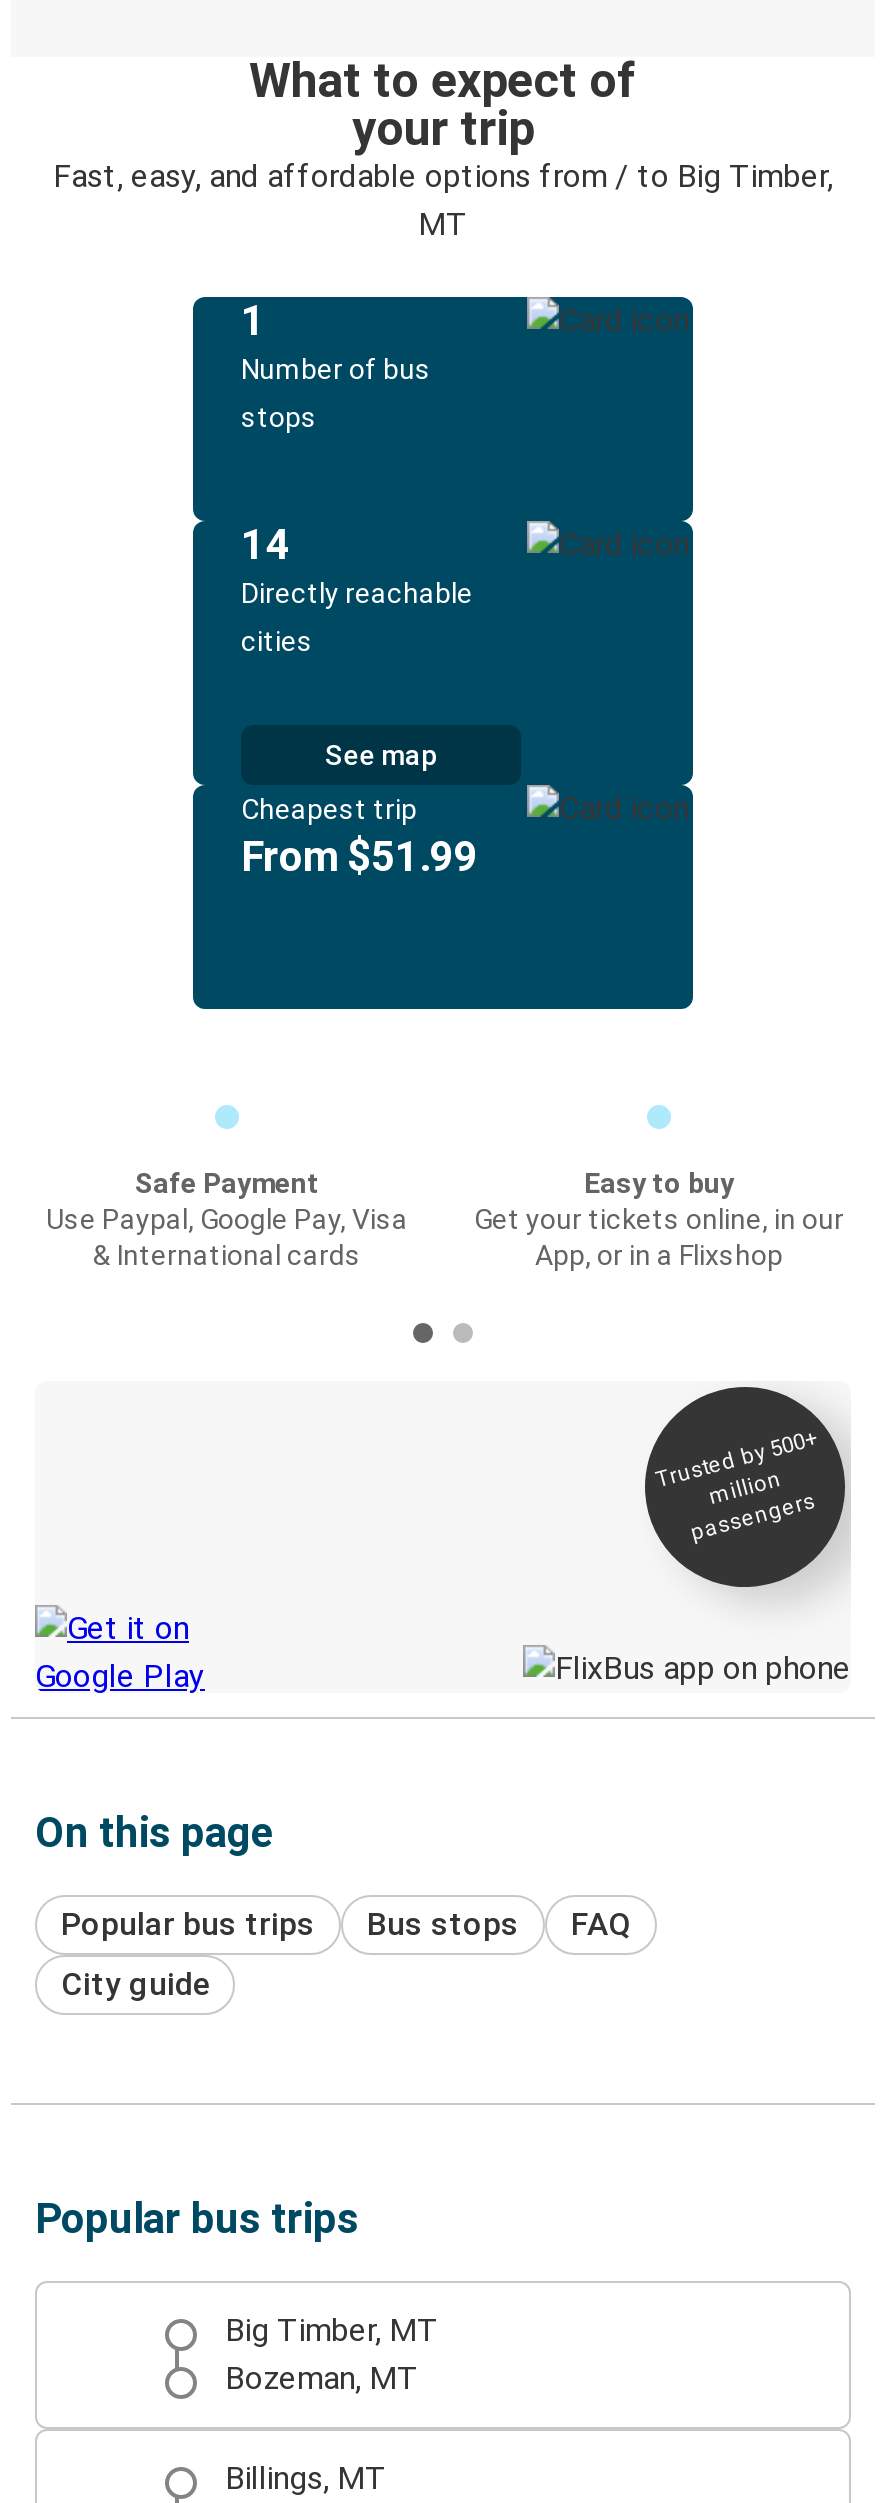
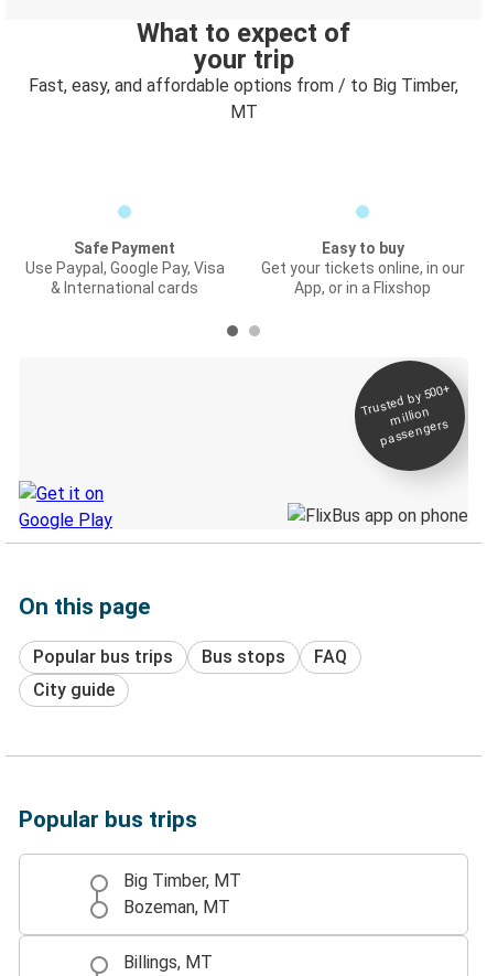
- [image]
- 1
- Number of bus
- stops
- 14
- Directly reachable
- cities

- See map
- Cheapest trip
- From $51.99
